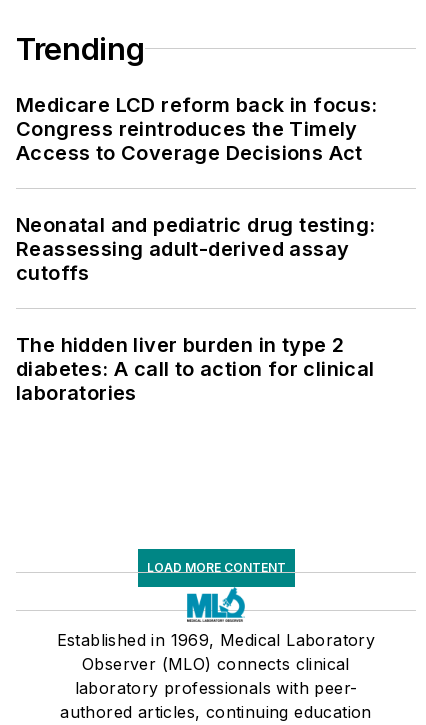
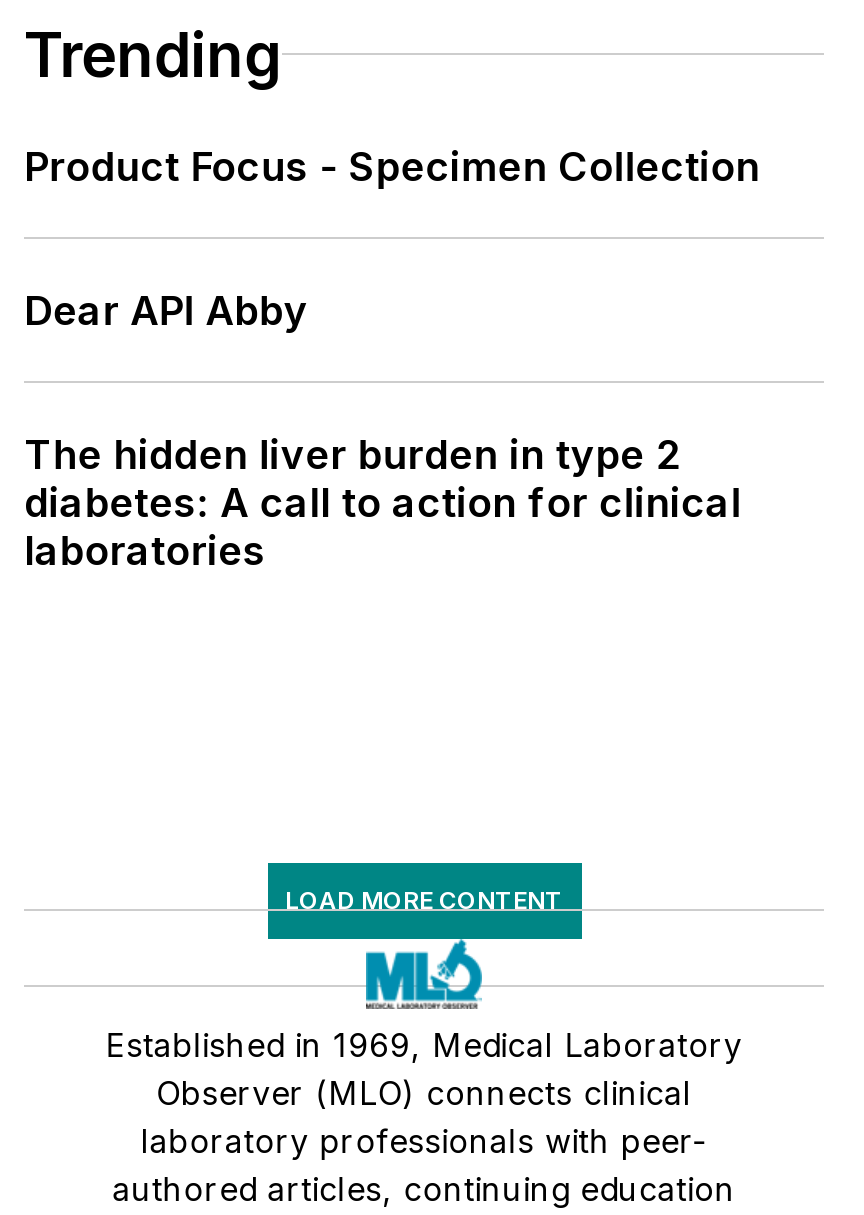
- Medicare LCD reform back in focus:
- Congress reintroduces the Timely
- Access to Coverage Decisions Act
+ Product Focus - Specimen Collection

- Neonatal and pediatric drug testing:
- Reassessing adult-derived assay
- cutoffs
+ Dear API Abby
